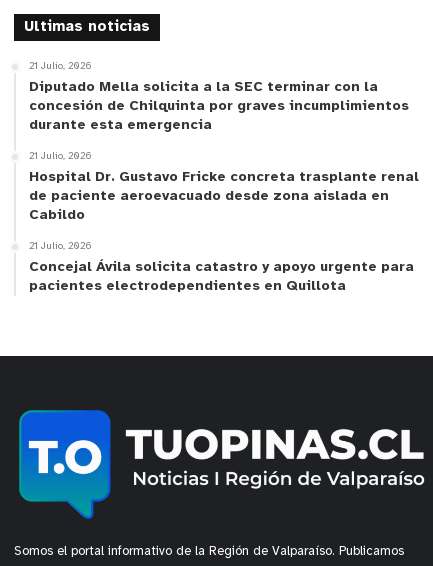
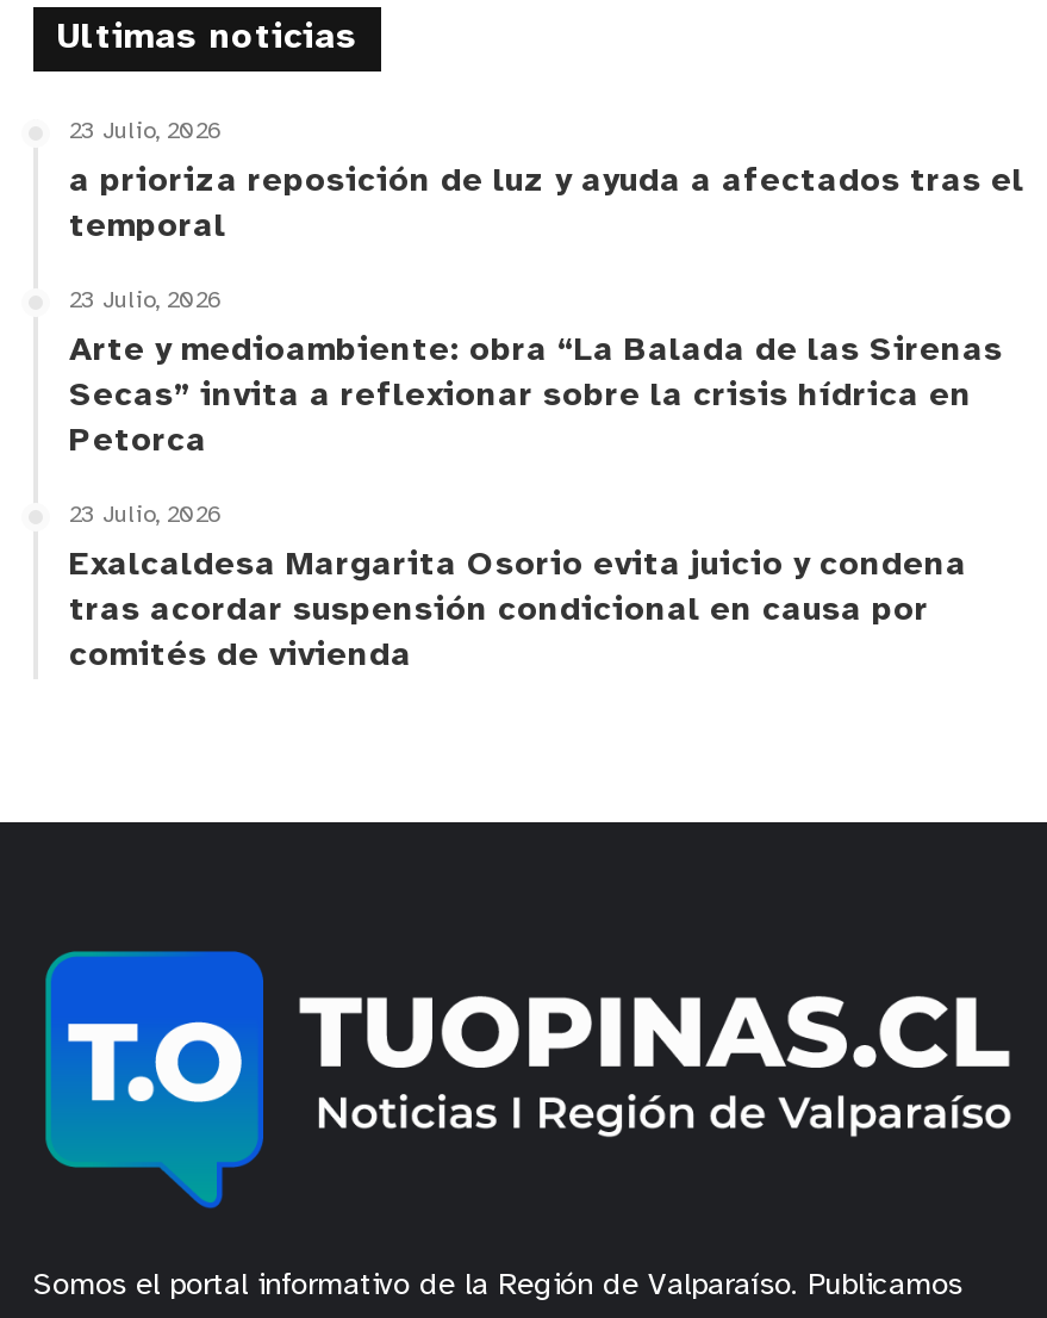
- 21 Julio, 2026
+ 23 Julio, 2026

- Diputado Mella solicita a la SEC terminar con la
- concesión de Chilquinta por graves incumplimientos
- durante esta emergencia
+ a prioriza reposición de luz y ayuda a afectados tras el
+ temporal

- 21 Julio, 2026
+ 23 Julio, 2026

- Hospital Dr. Gustavo Fricke concreta trasplante renal
- de paciente aeroevacuado desde zona aislada en
- Cabildo
+ Arte y medioambiente: obra “La Balada de las Sirenas
+ Secas” invita a reflexionar sobre la crisis hídrica en
+ Petorca

- 21 Julio, 2026
+ 23 Julio, 2026

- Concejal Ávila solicita catastro y apoyo urgente para
- pacientes electrodependientes en Quillota
+ Exalcaldesa Margarita Osorio evita juicio y condena
+ tras acordar suspensión condicional en causa por
+ comités de vivienda
